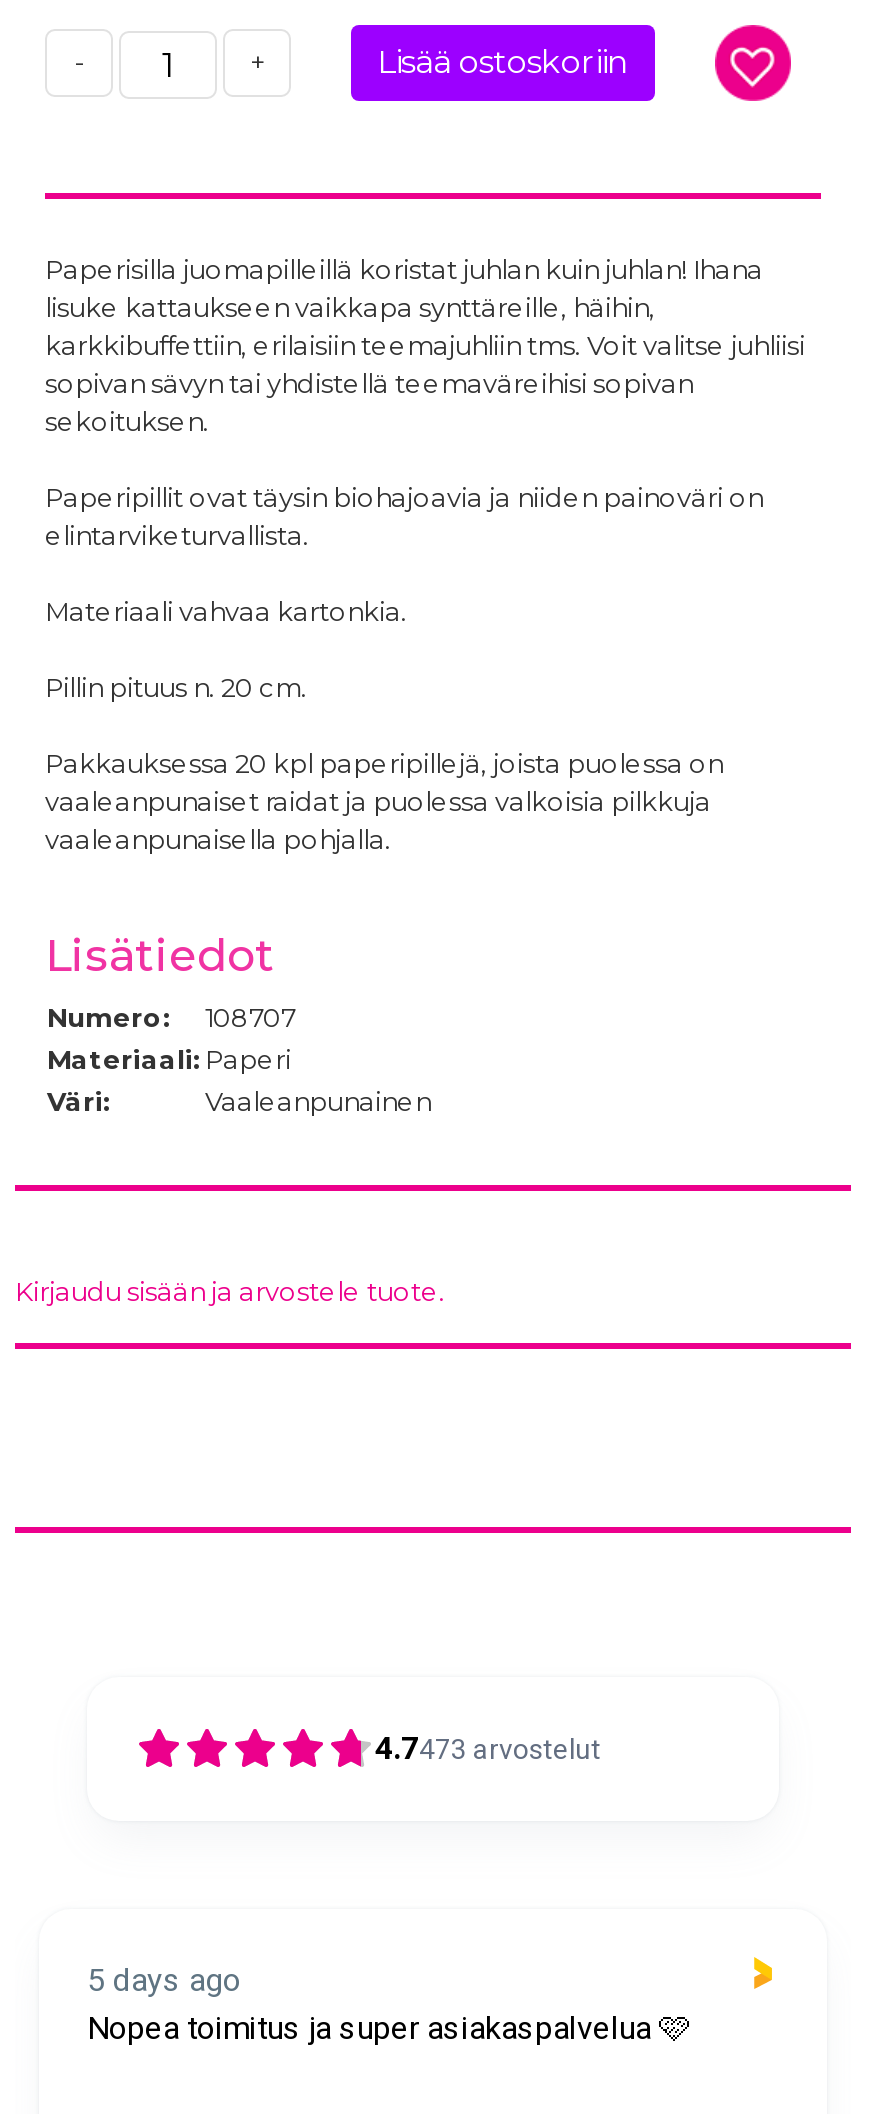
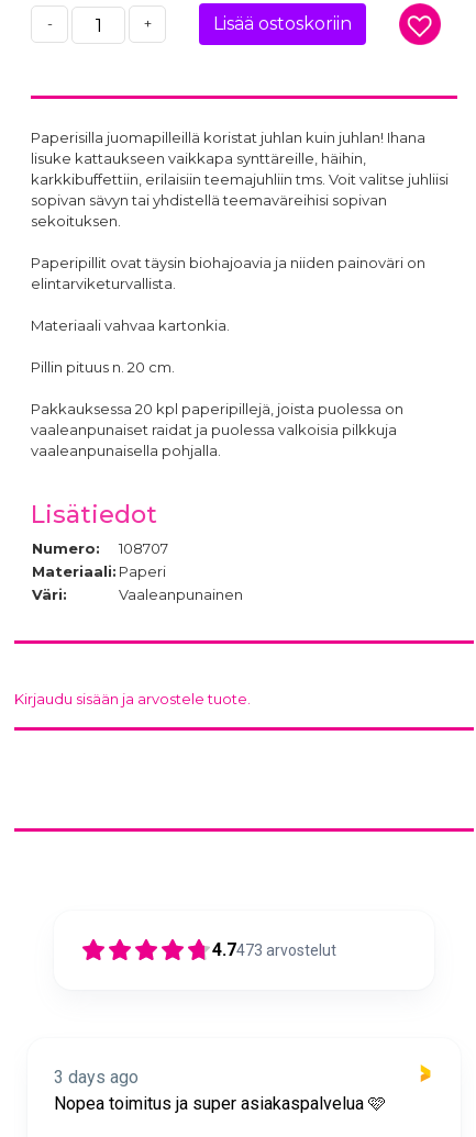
- 5 days ago
+ 3 days ago
